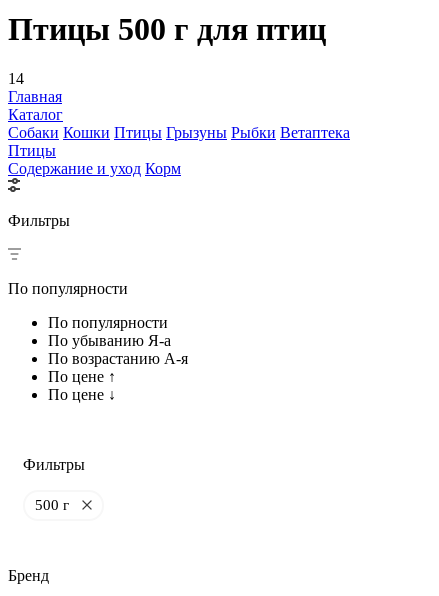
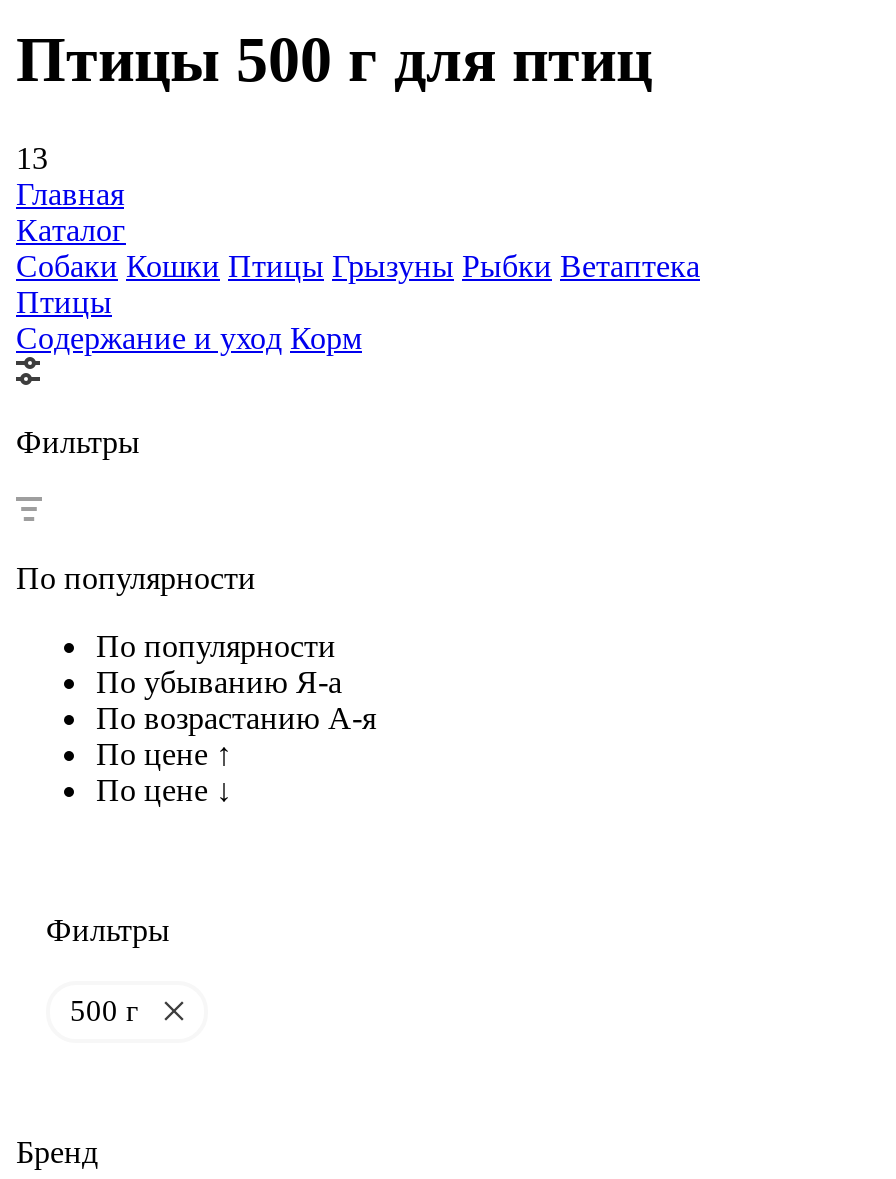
- 14
+ 13
